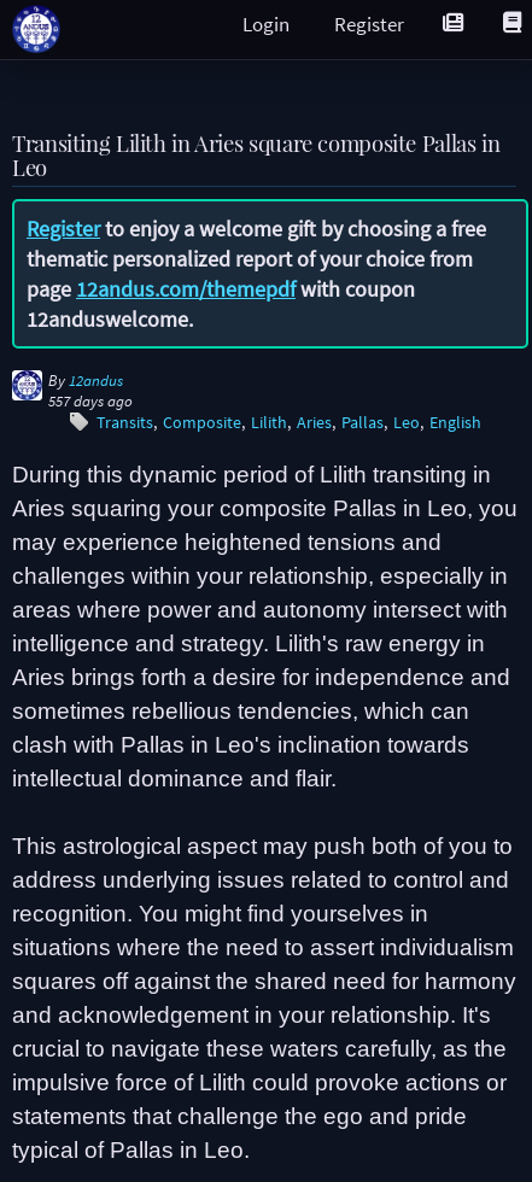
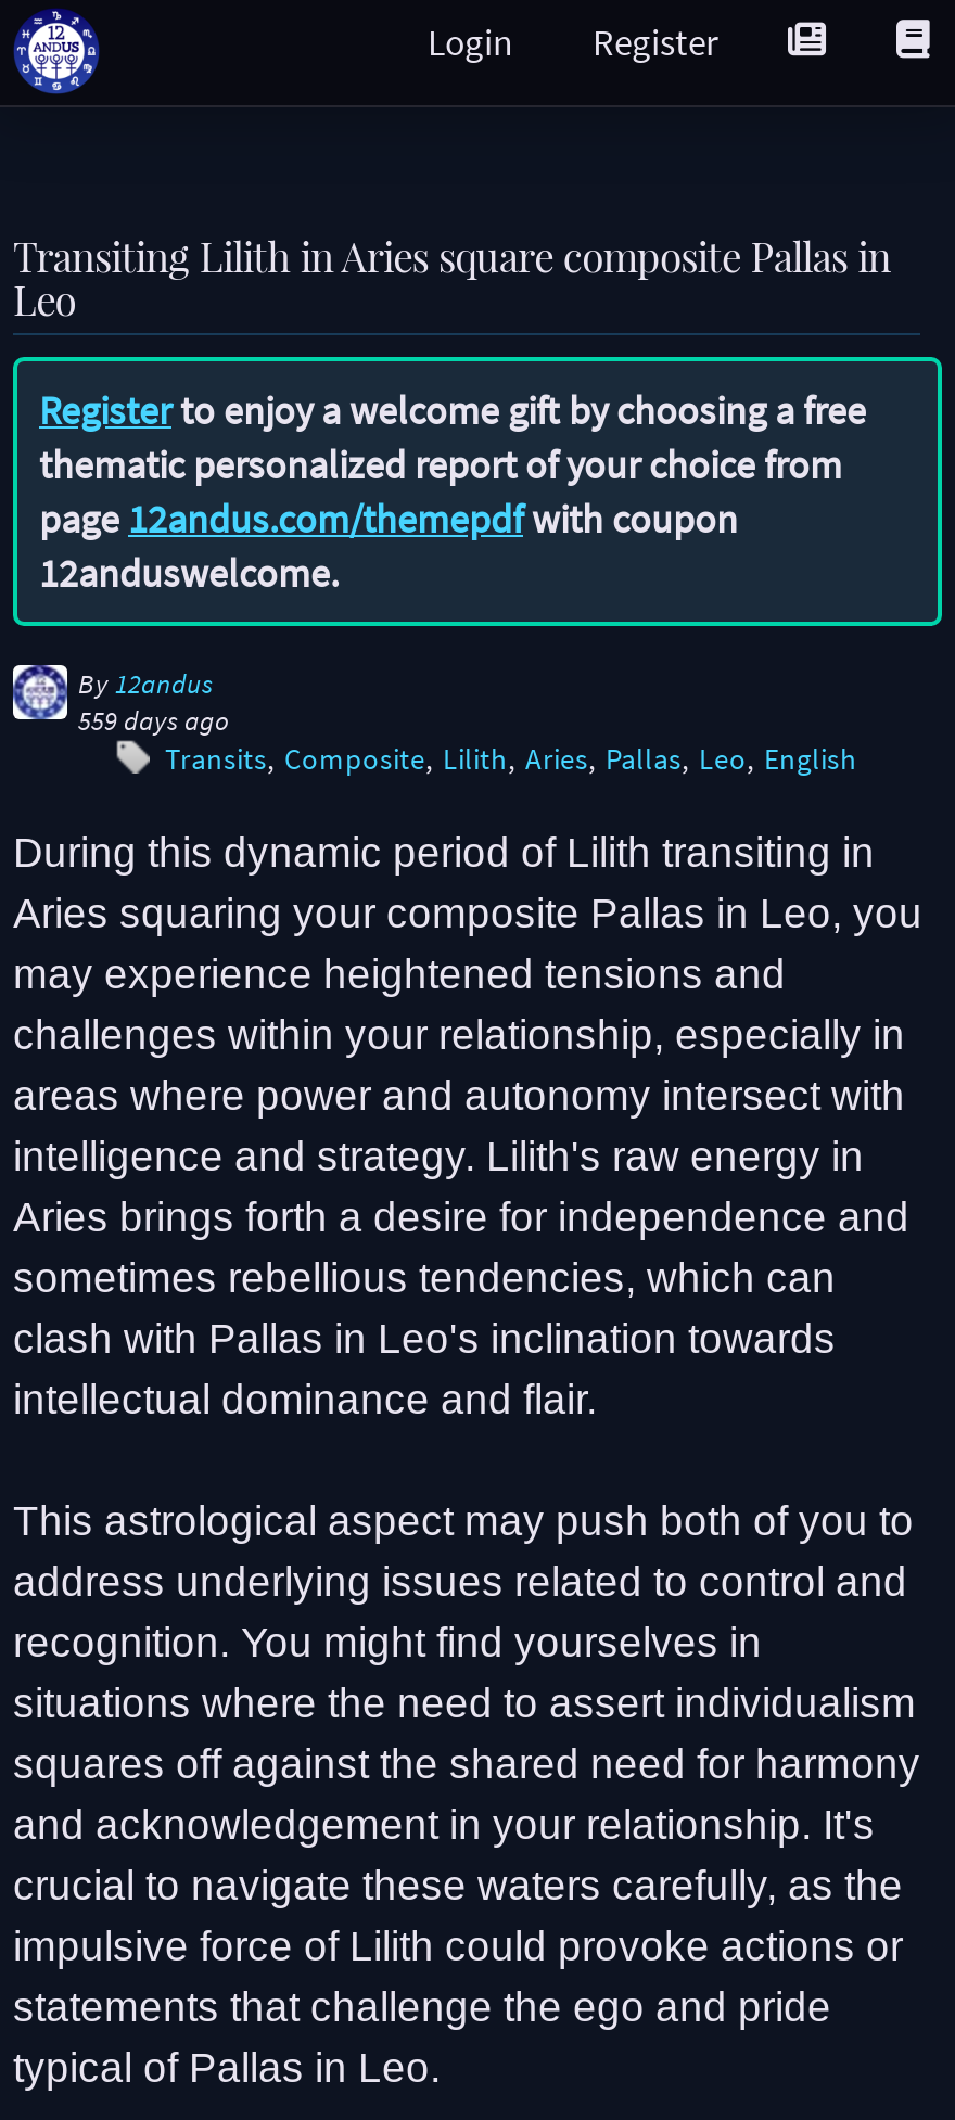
- 557 days ago
+ 559 days ago
